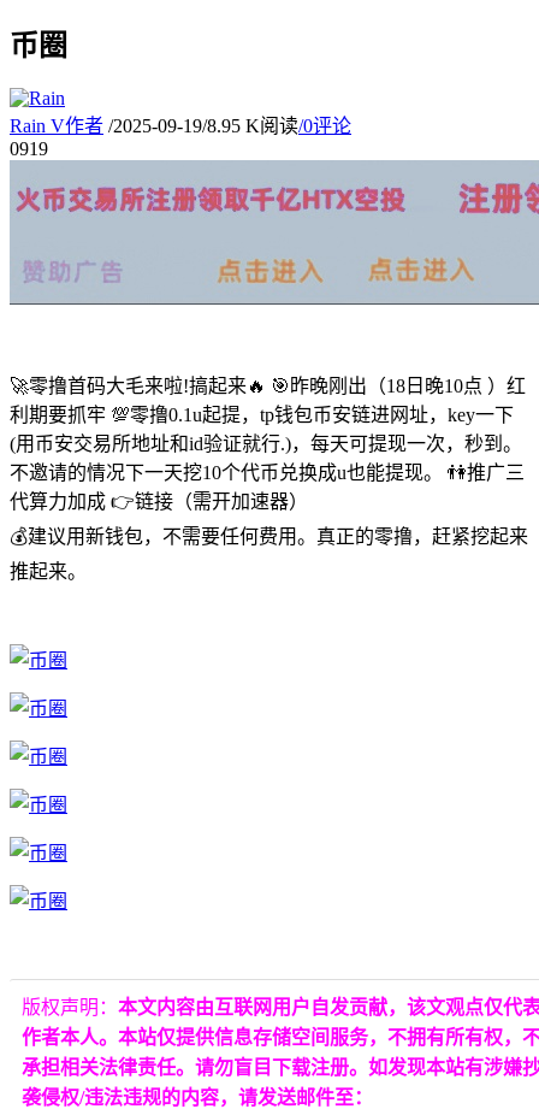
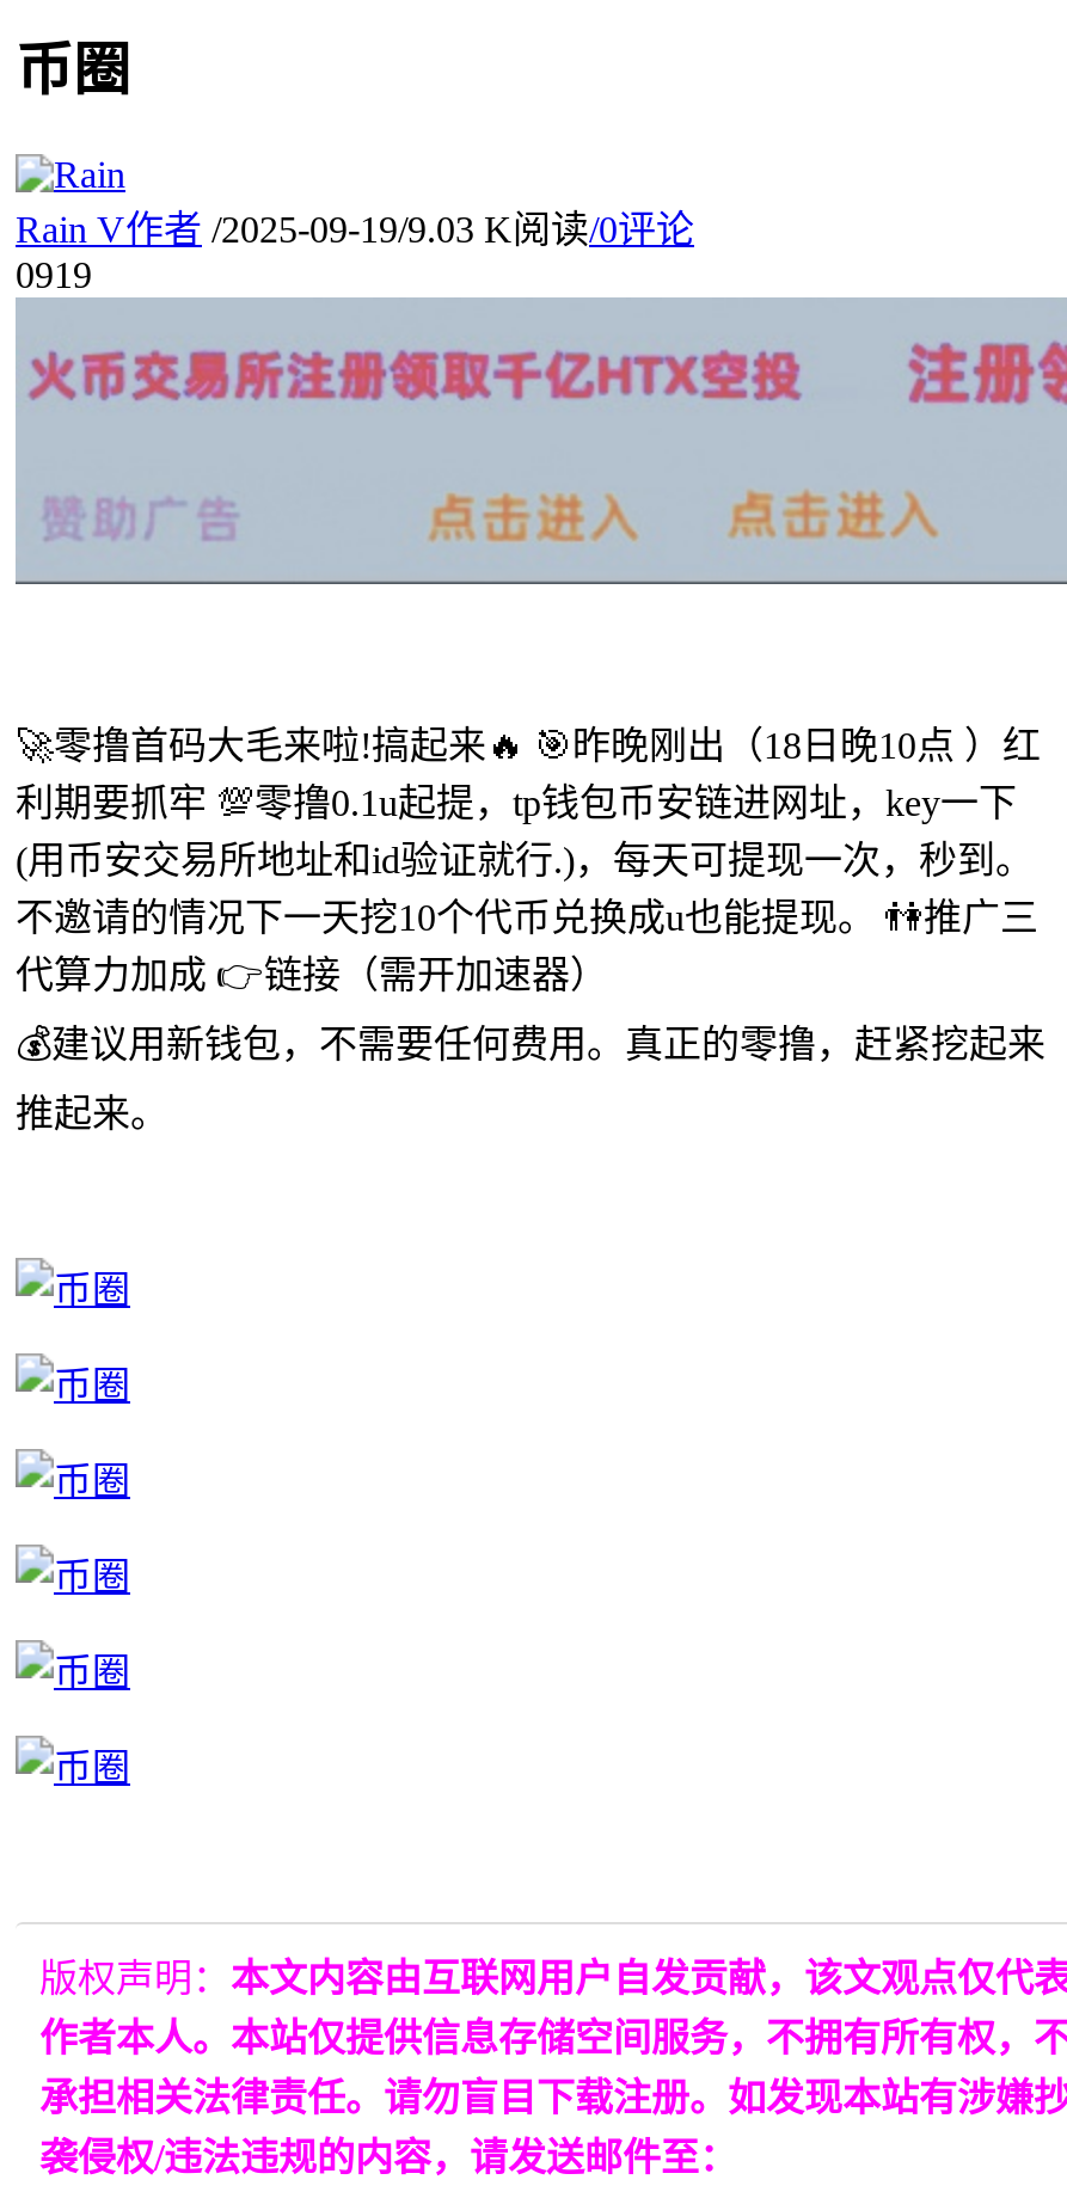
- Rain V作者 / 2025-09-19/8.95 K阅读/0评论
+ Rain V作者 / 2025-09-19/9.03 K阅读/0评论
